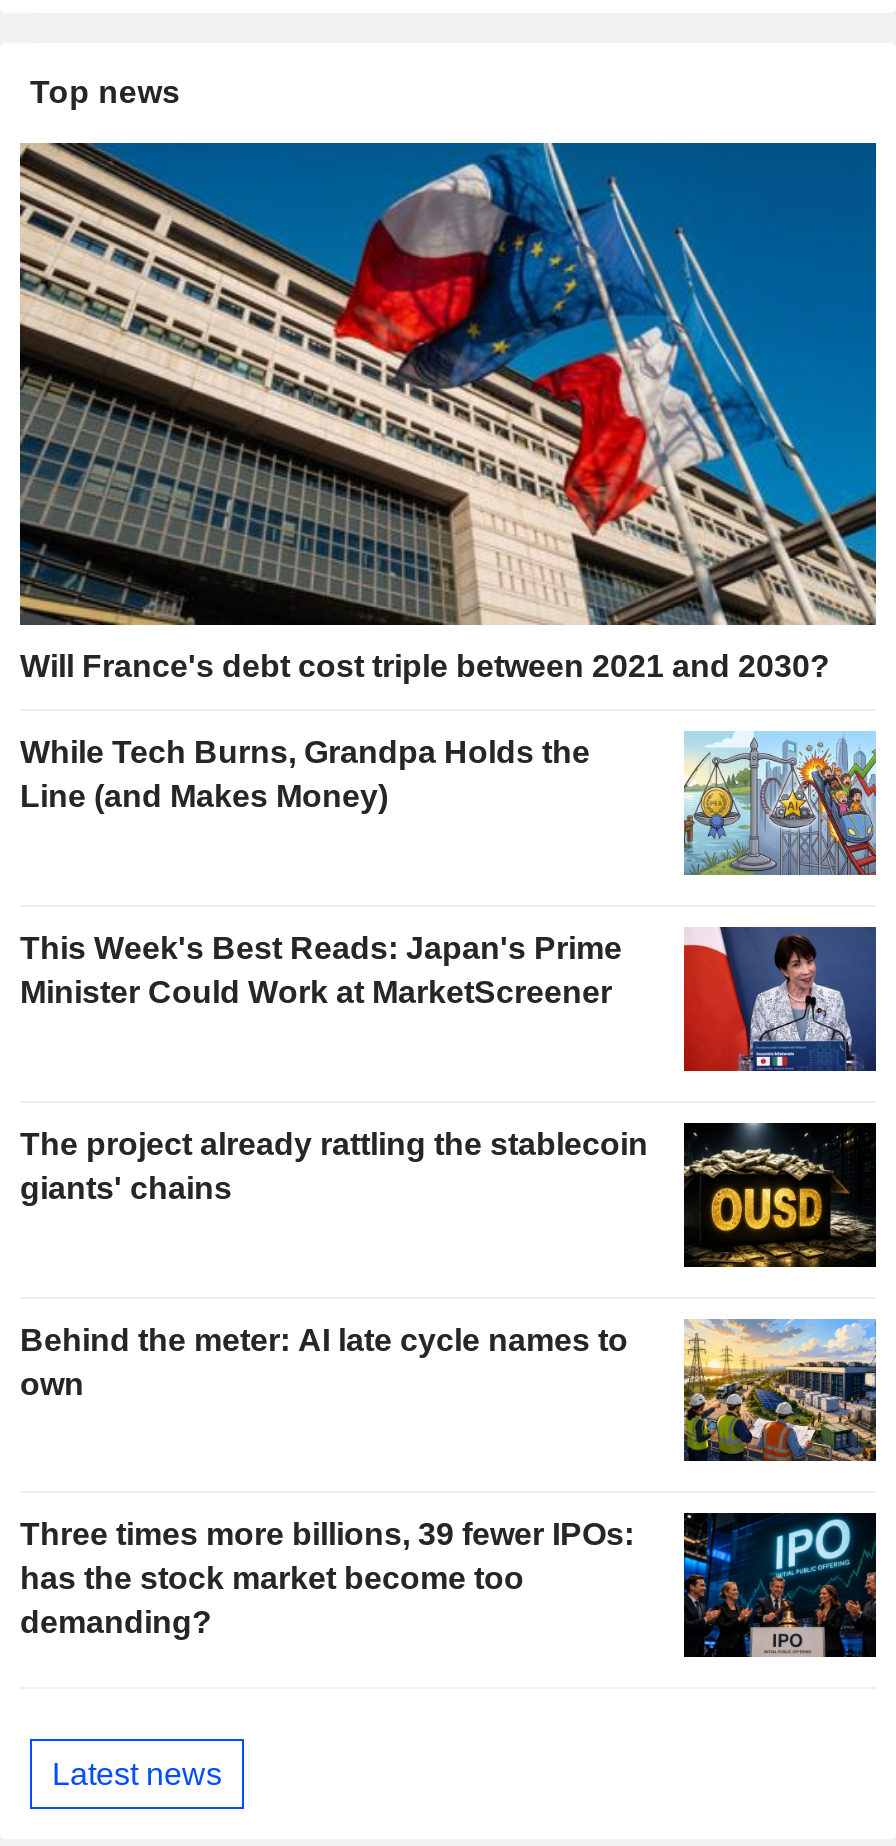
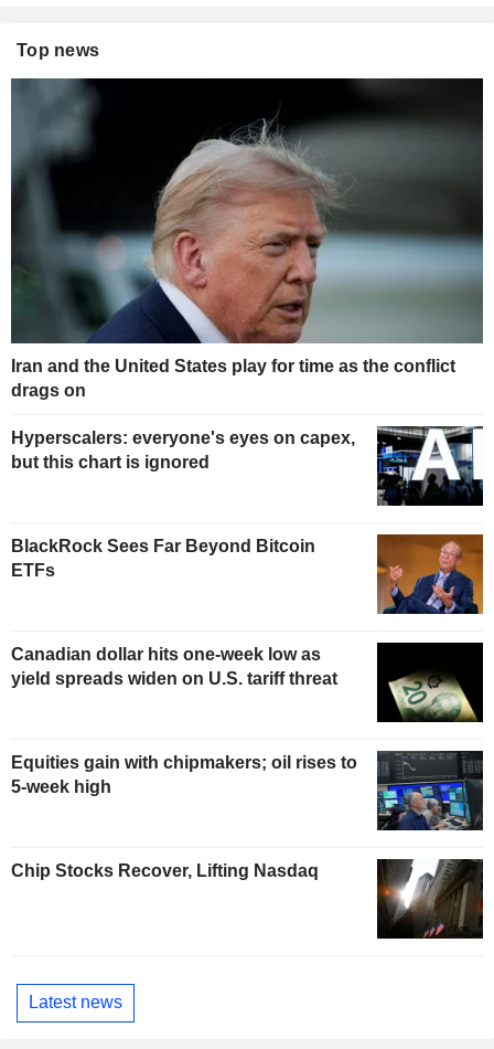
- [image]
- Will France's debt cost triple between 2021 and 2030?
+ [image]
+ Iran and the United States play for time as the conflict
+ drags on

- While Tech Burns, Grandpa Holds the
- Line (and Makes Money)
+ Hyperscalers: everyone's eyes on capex,
+ but this chart is ignored

- [image]
+ [image]

- This Week's Best Reads: Japan's Prime
- Minister Could Work at MarketScreener
+ BlackRock Sees Far Beyond Bitcoin
+ ETFs

- [image]
+ [image]

- [image]
- The project already rattling the stablecoin
- giants' chains
+ [image]
+ Canadian dollar hits one-week low as
+ yield spreads widen on U.S. tariff threat

- [image]
- Behind the meter: AI late cycle names to
- own
+ [image]
+ Equities gain with chipmakers; oil rises to
+ 5-week high

- Three times more billions, 39 fewer IPOs:
- has the stock market become too
- demanding?
+ Chip Stocks Recover, Lifting Nasdaq

- [image]
+ [image]
